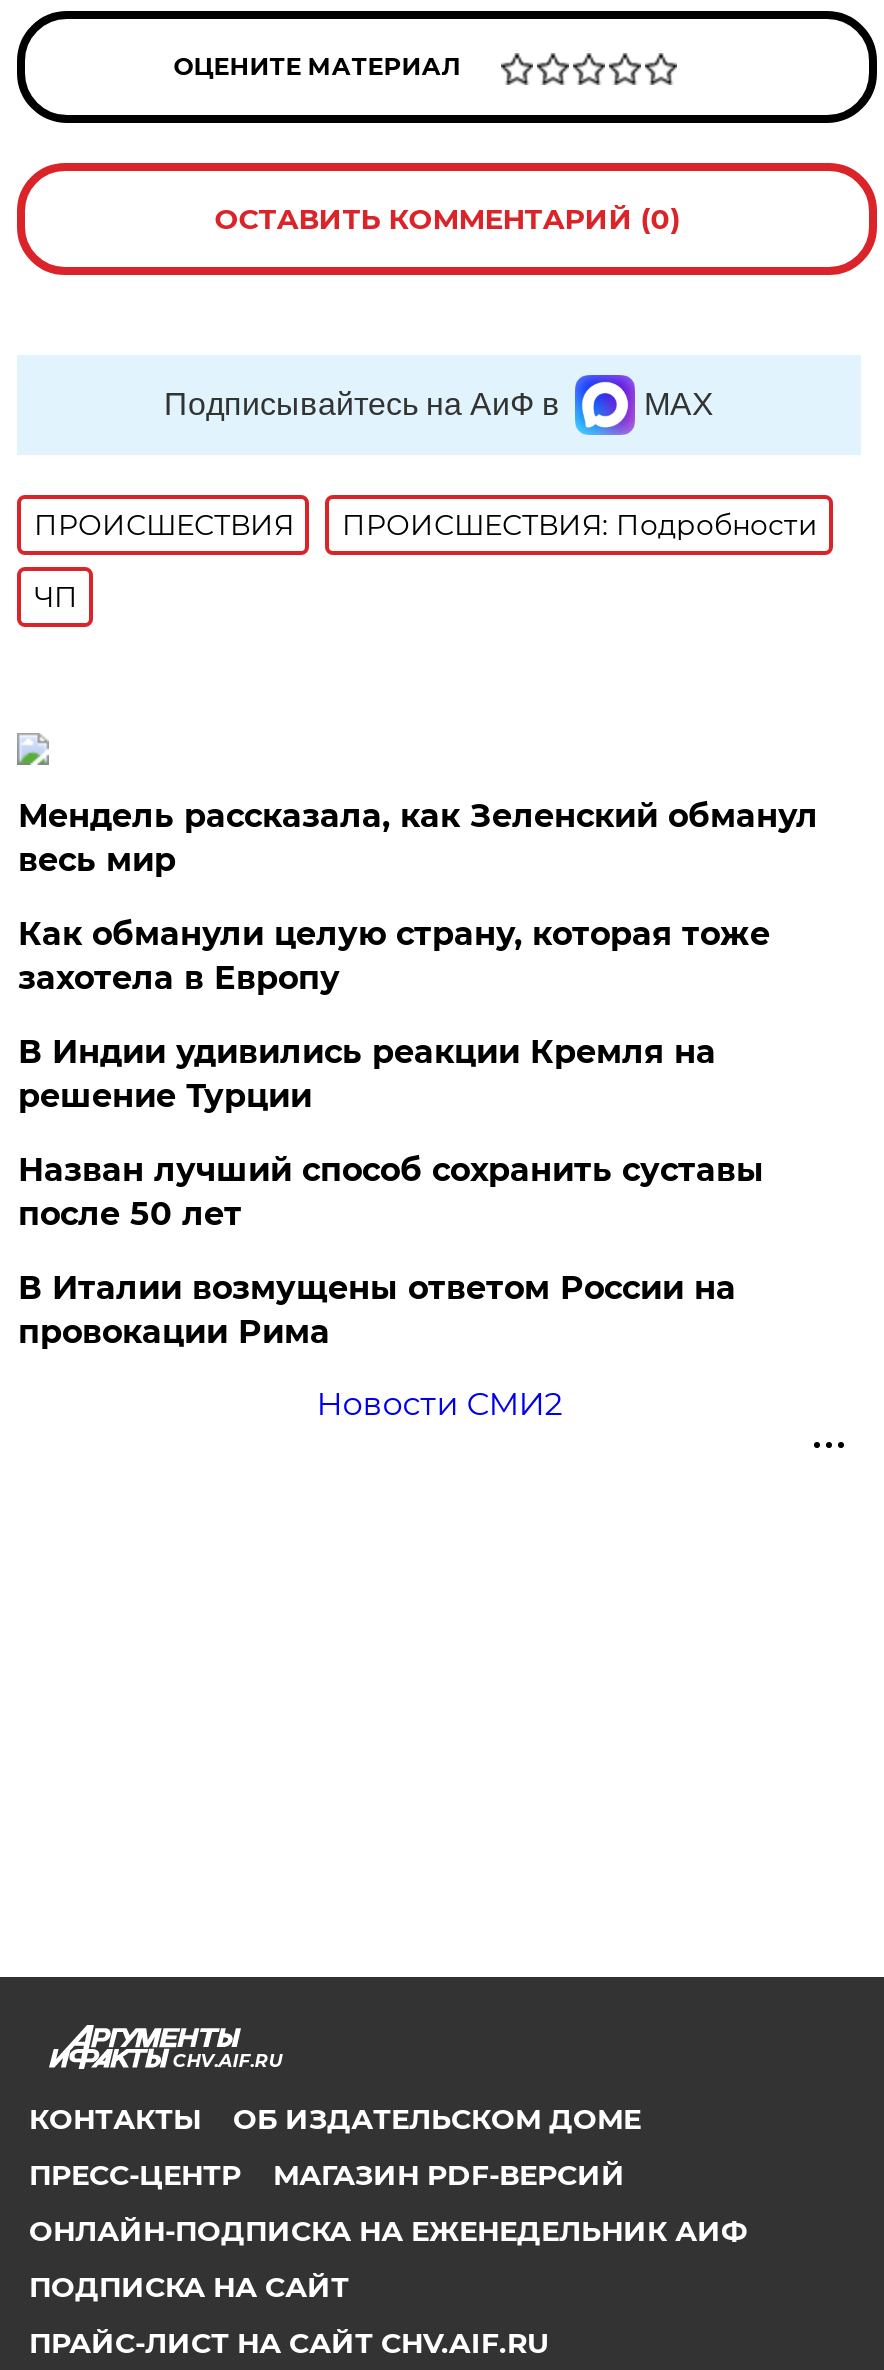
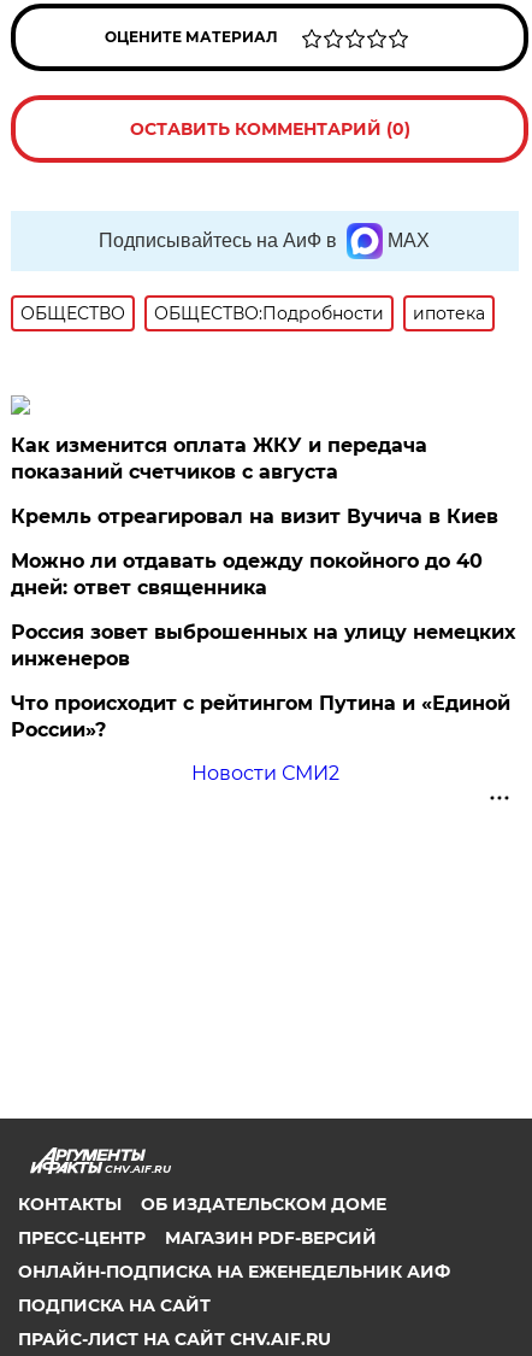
- ПРОИСШЕСТВИЯ
- ПРОИСШЕСТВИЯ: Подробности
- ЧП
+ ОБЩЕСТВО
+ ОБЩЕСТВО:Подробности
+ ипотека

- Мендель рассказала, как Зеленский обманул
- весь мир
- Как обманули целую страну, которая тоже
- захотела в Европу
- В Индии удивились реакции Кремля на
- решение Турции
- Назван лучший способ сохранить суставы
- после 50 лет
- В Италии возмущены ответом России на
- провокации Рима
+ Как изменится оплата ЖКУ и передача
+ показаний счетчиков с августа
+ Кремль отреагировал на визит Вучича в Киев
+ Можно ли отдавать одежду покойного до 40
+ дней: ответ священника
+ Россия зовет выброшенных на улицу немецких
+ инженеров
+ Что происходит с рейтингом Путина и «Единой
+ России»?
